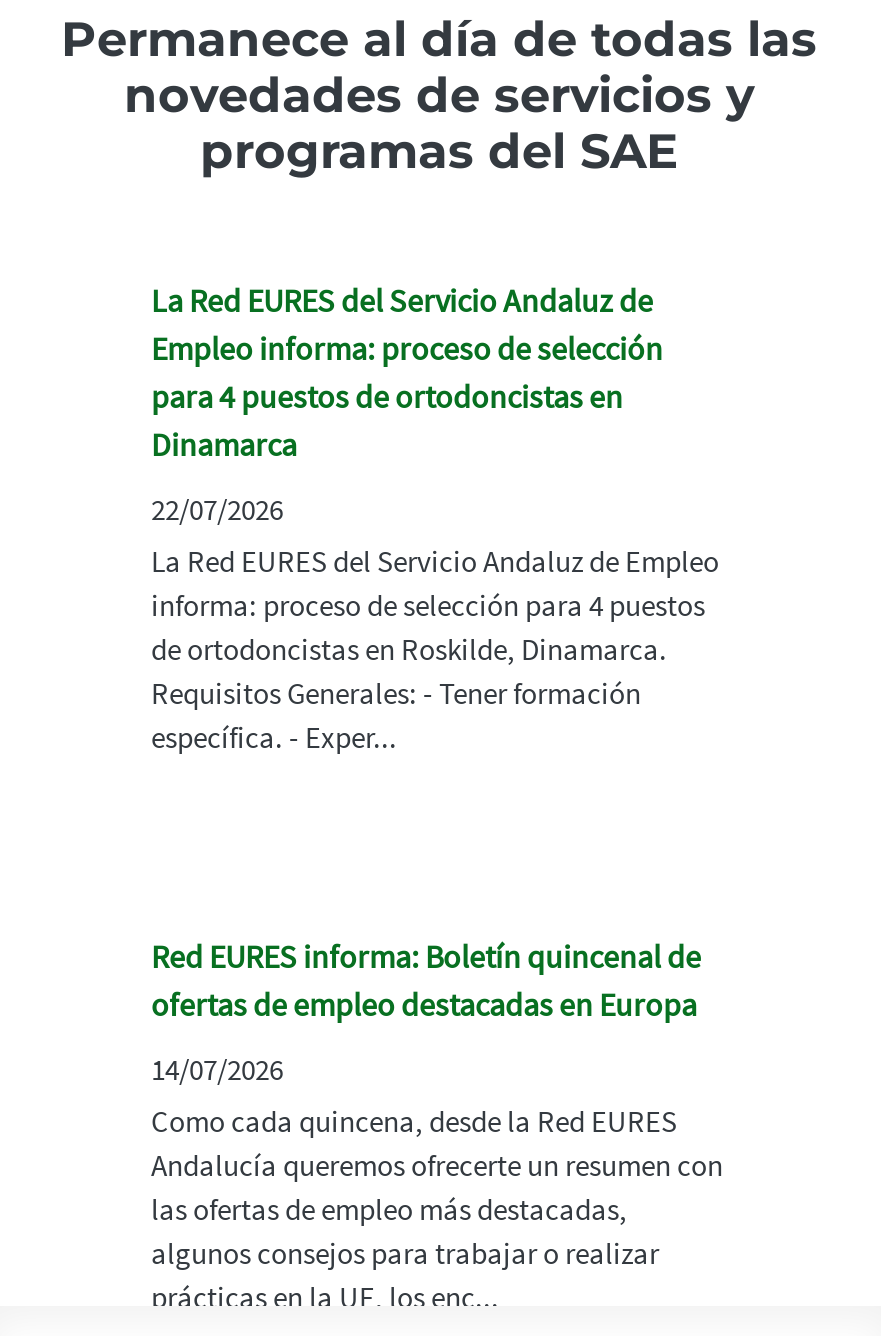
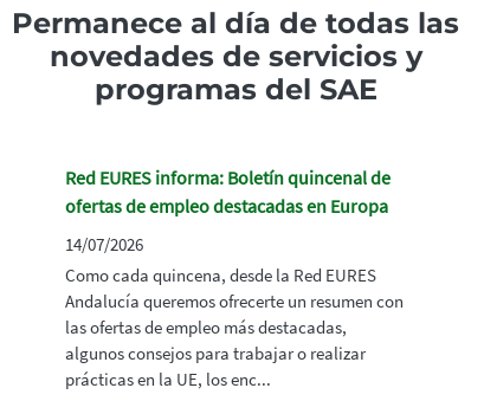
- La Red EURES del Servicio Andaluz de
- Empleo informa: proceso de selección
- para 4 puestos de ortodoncistas en
- Dinamarca
- 22/07/2026
- La Red EURES del Servicio Andaluz de Empleo
- informa: proceso de selección para 4 puestos
- de ortodoncistas en Roskilde, Dinamarca.
- Requisitos Generales: - Tener formación
- específica. - Exper...
